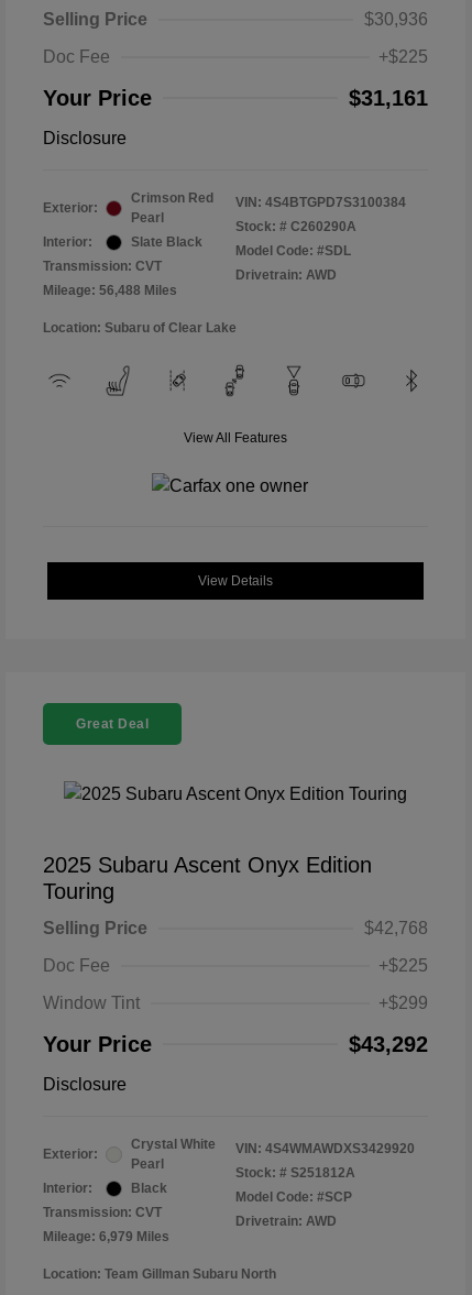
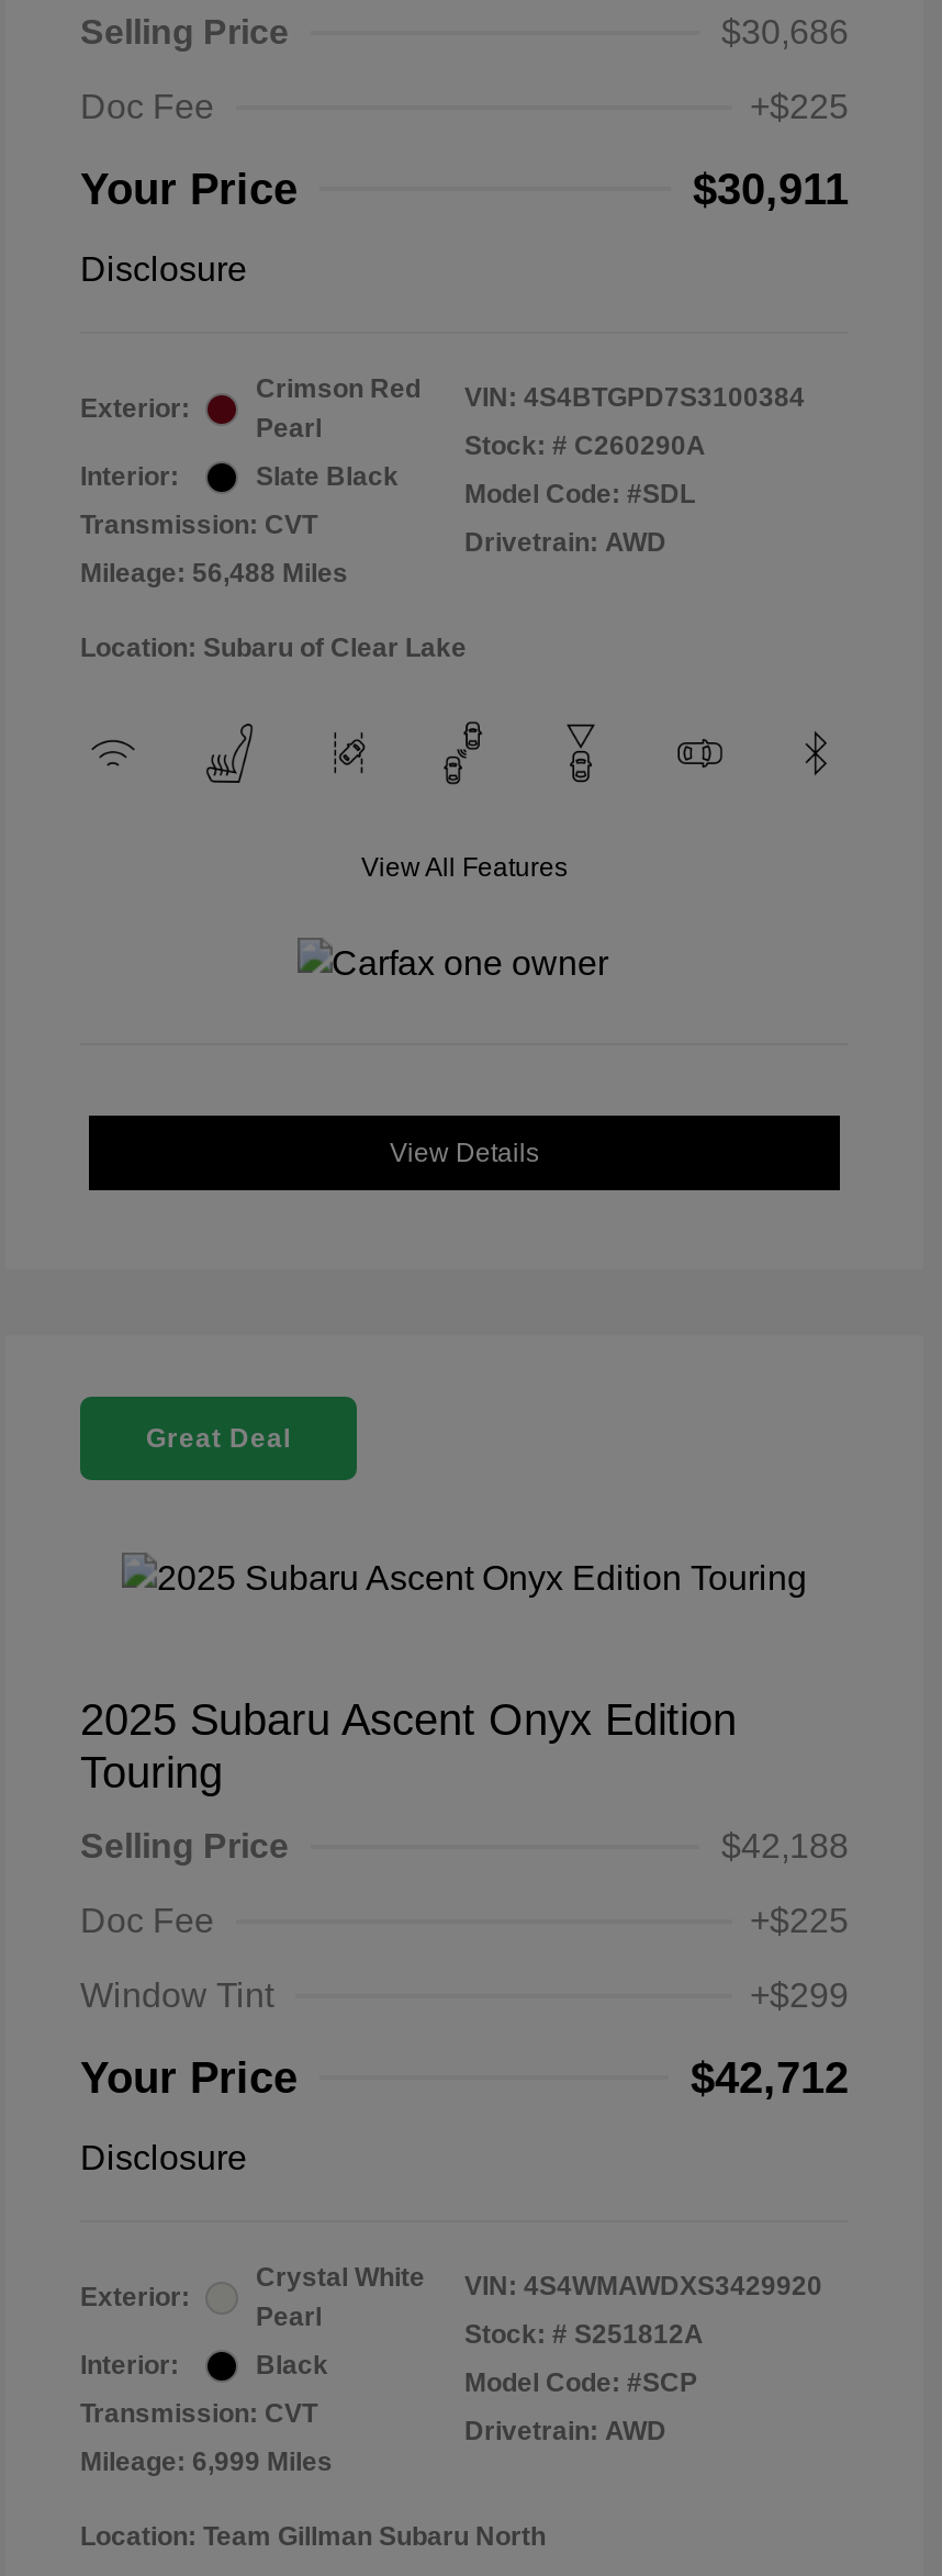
- $30,936
+ $30,686

- $31,161
+ $30,911

- $42,768
+ $42,188

- $43,292
+ $42,712

- Mileage: 6,979 Miles
+ Mileage: 6,999 Miles
